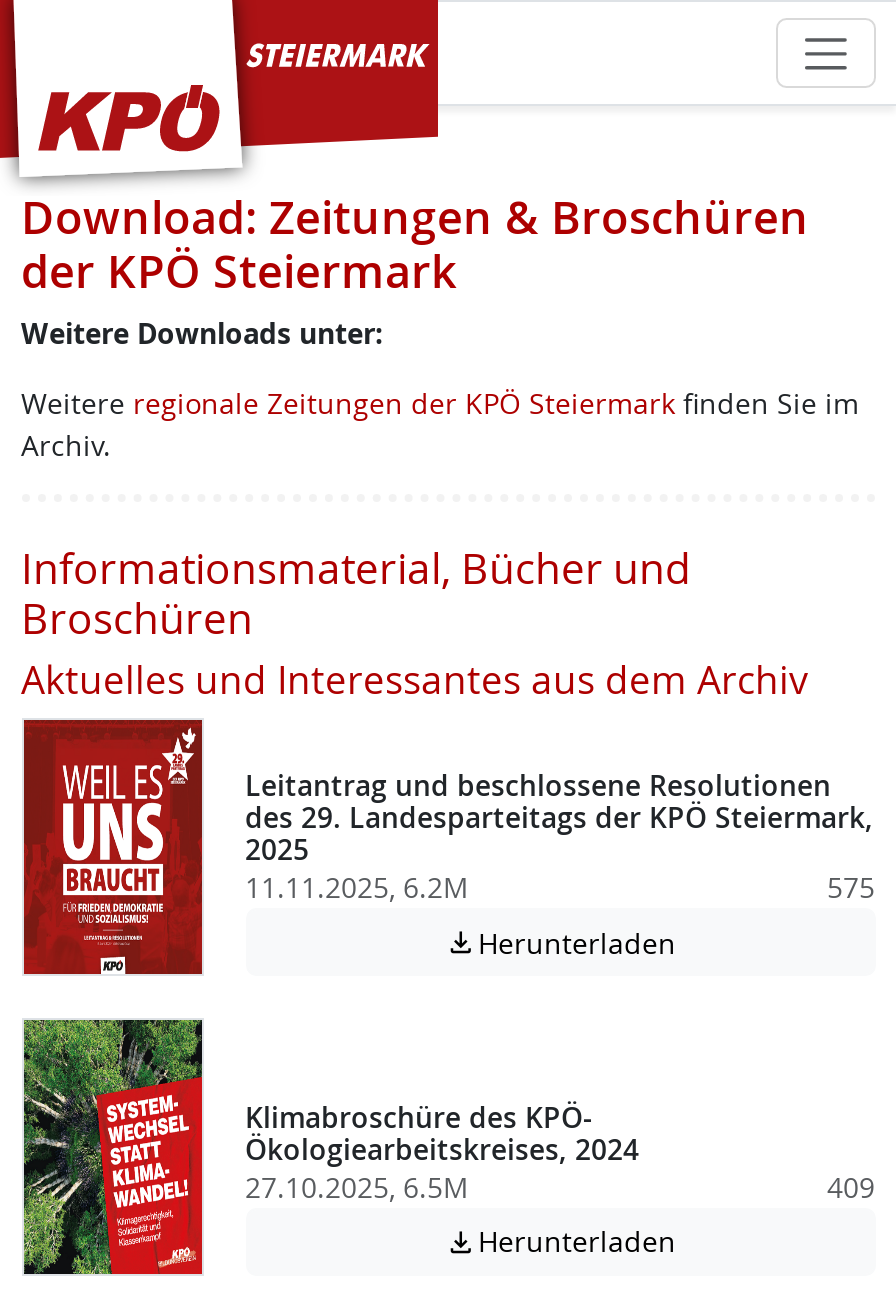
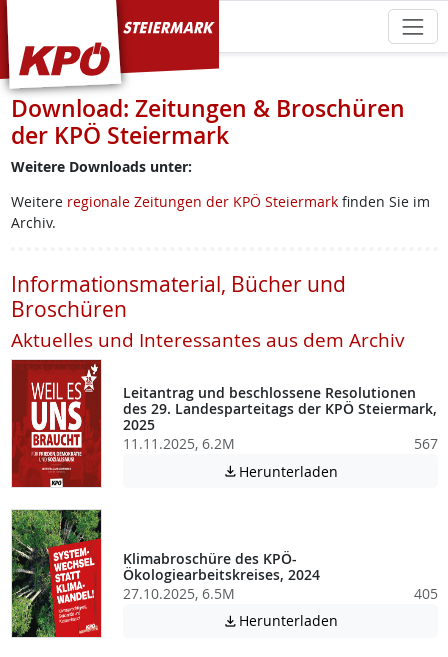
- 575
+ 567

- 409
+ 405
